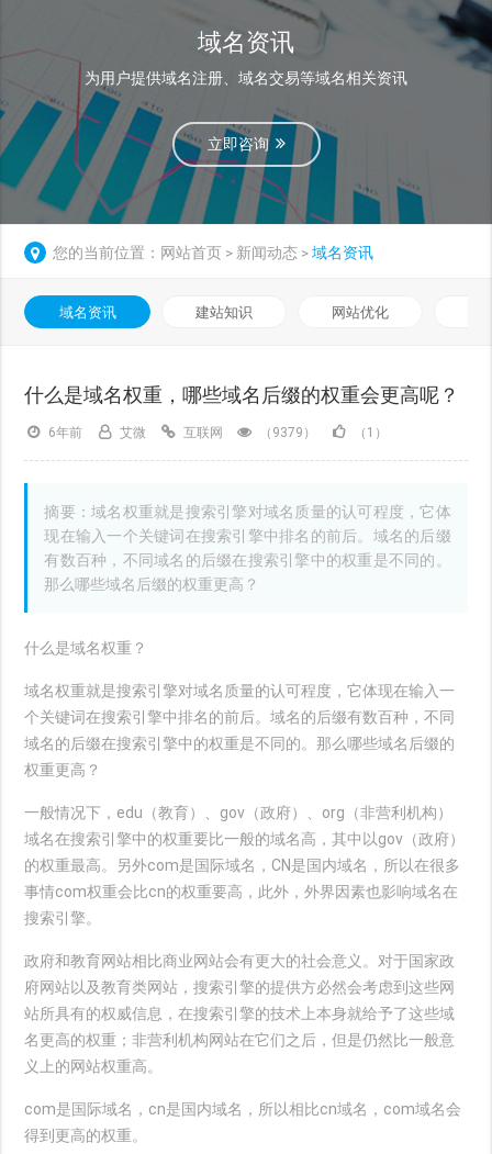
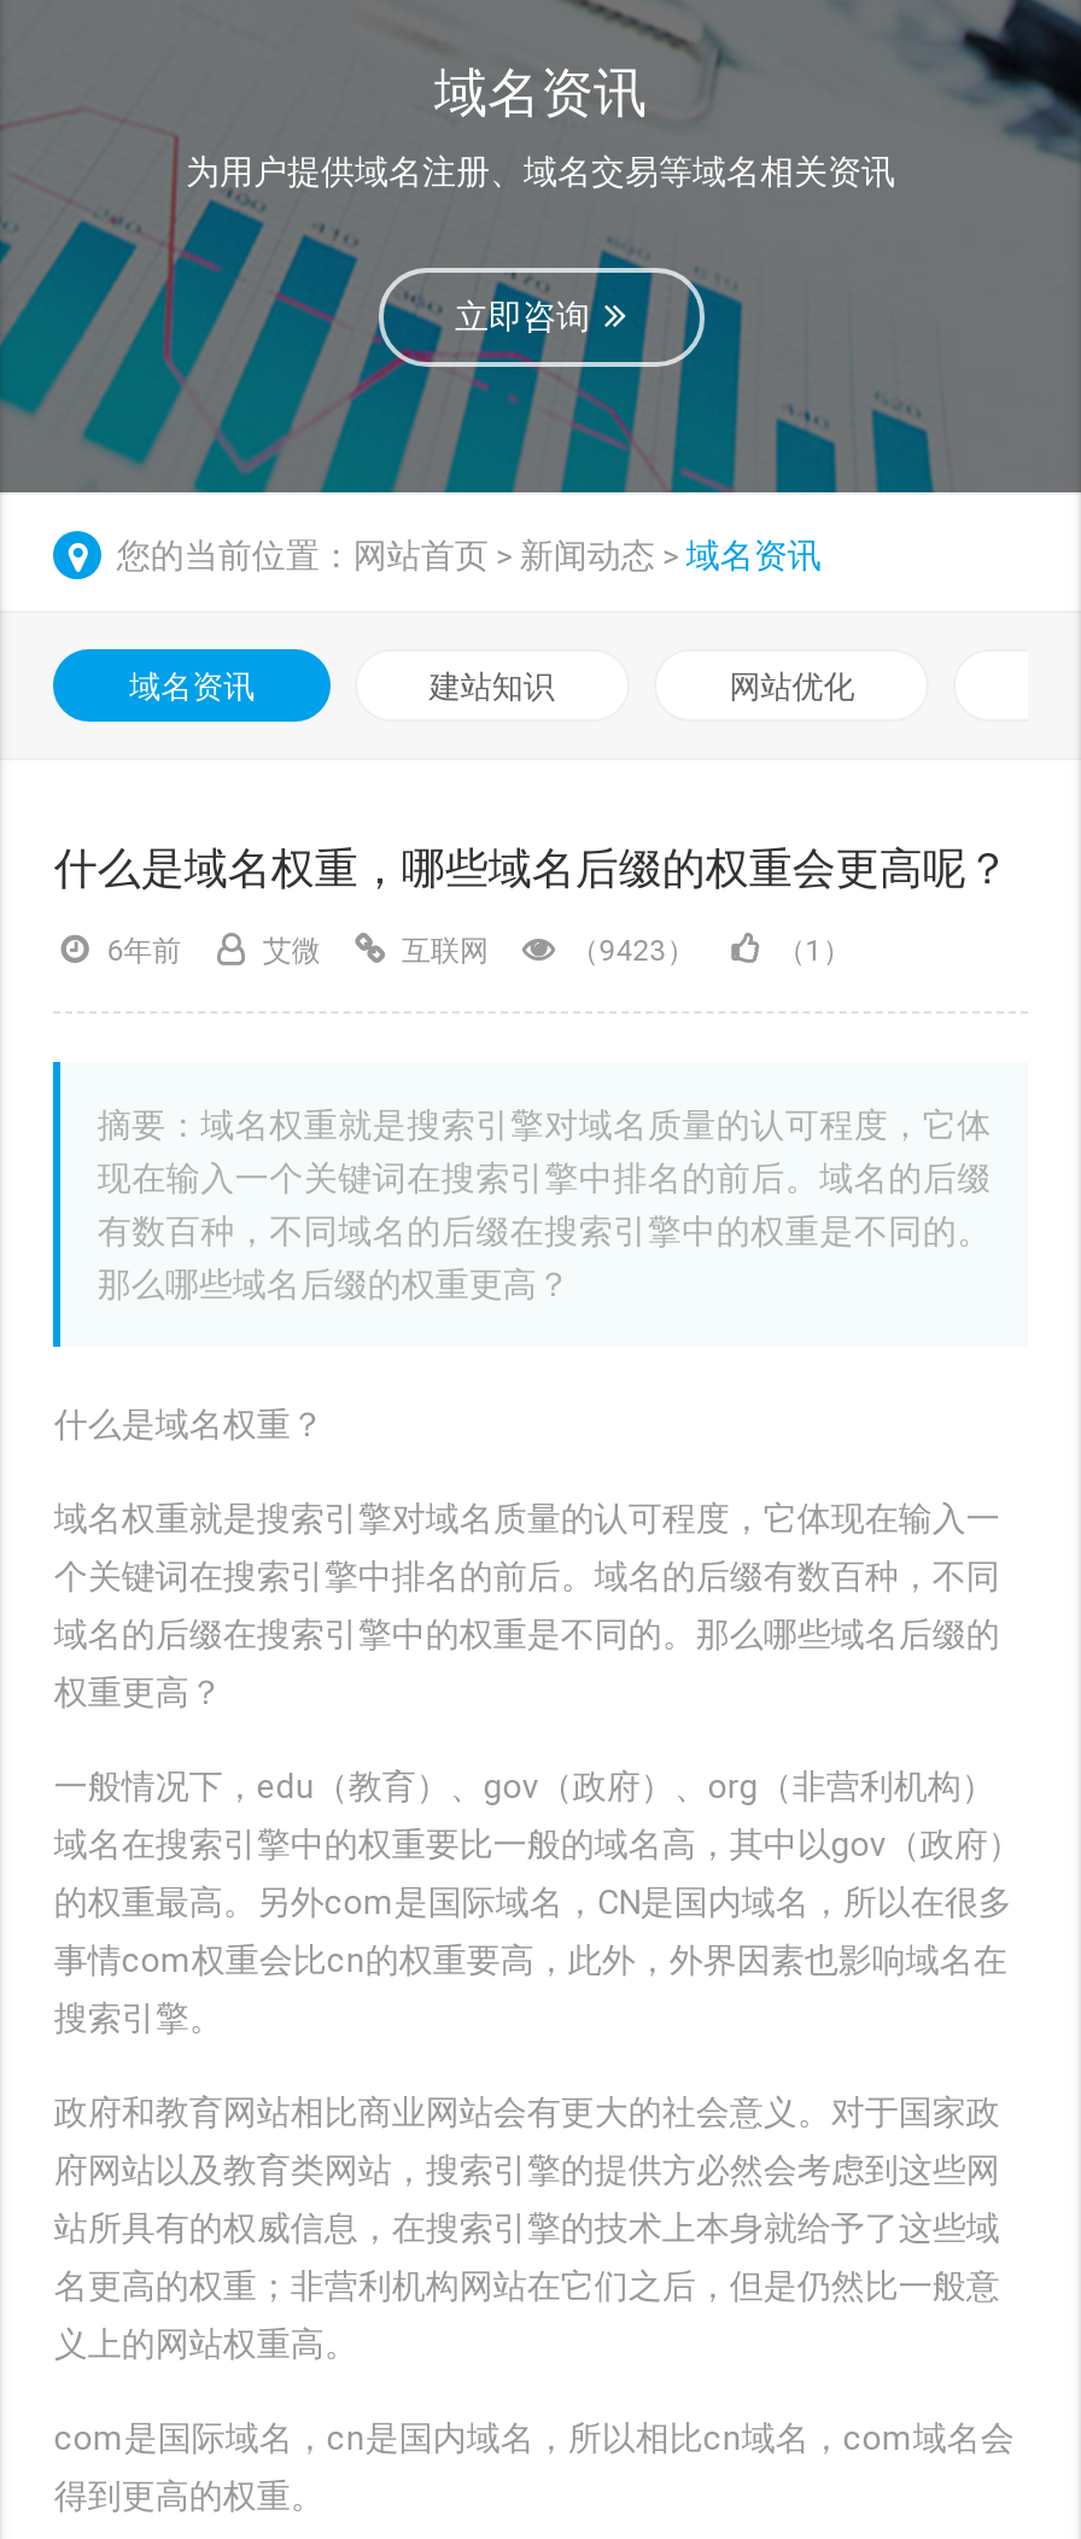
- （9379）
+ （9423）
